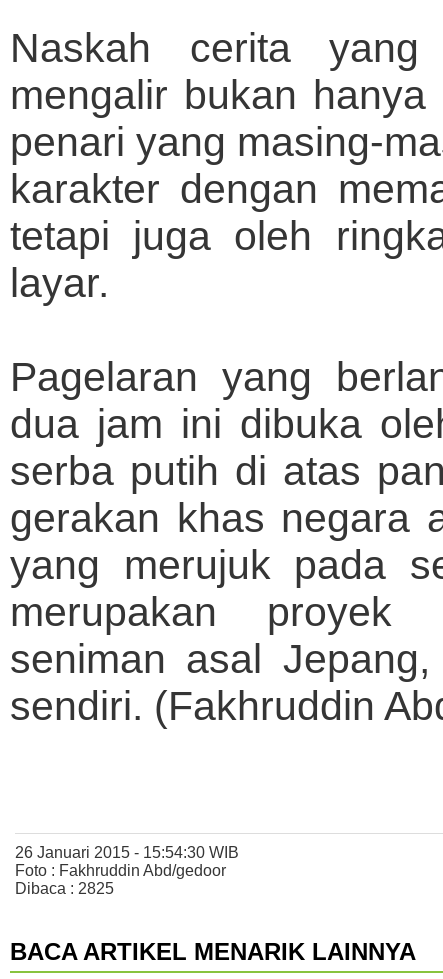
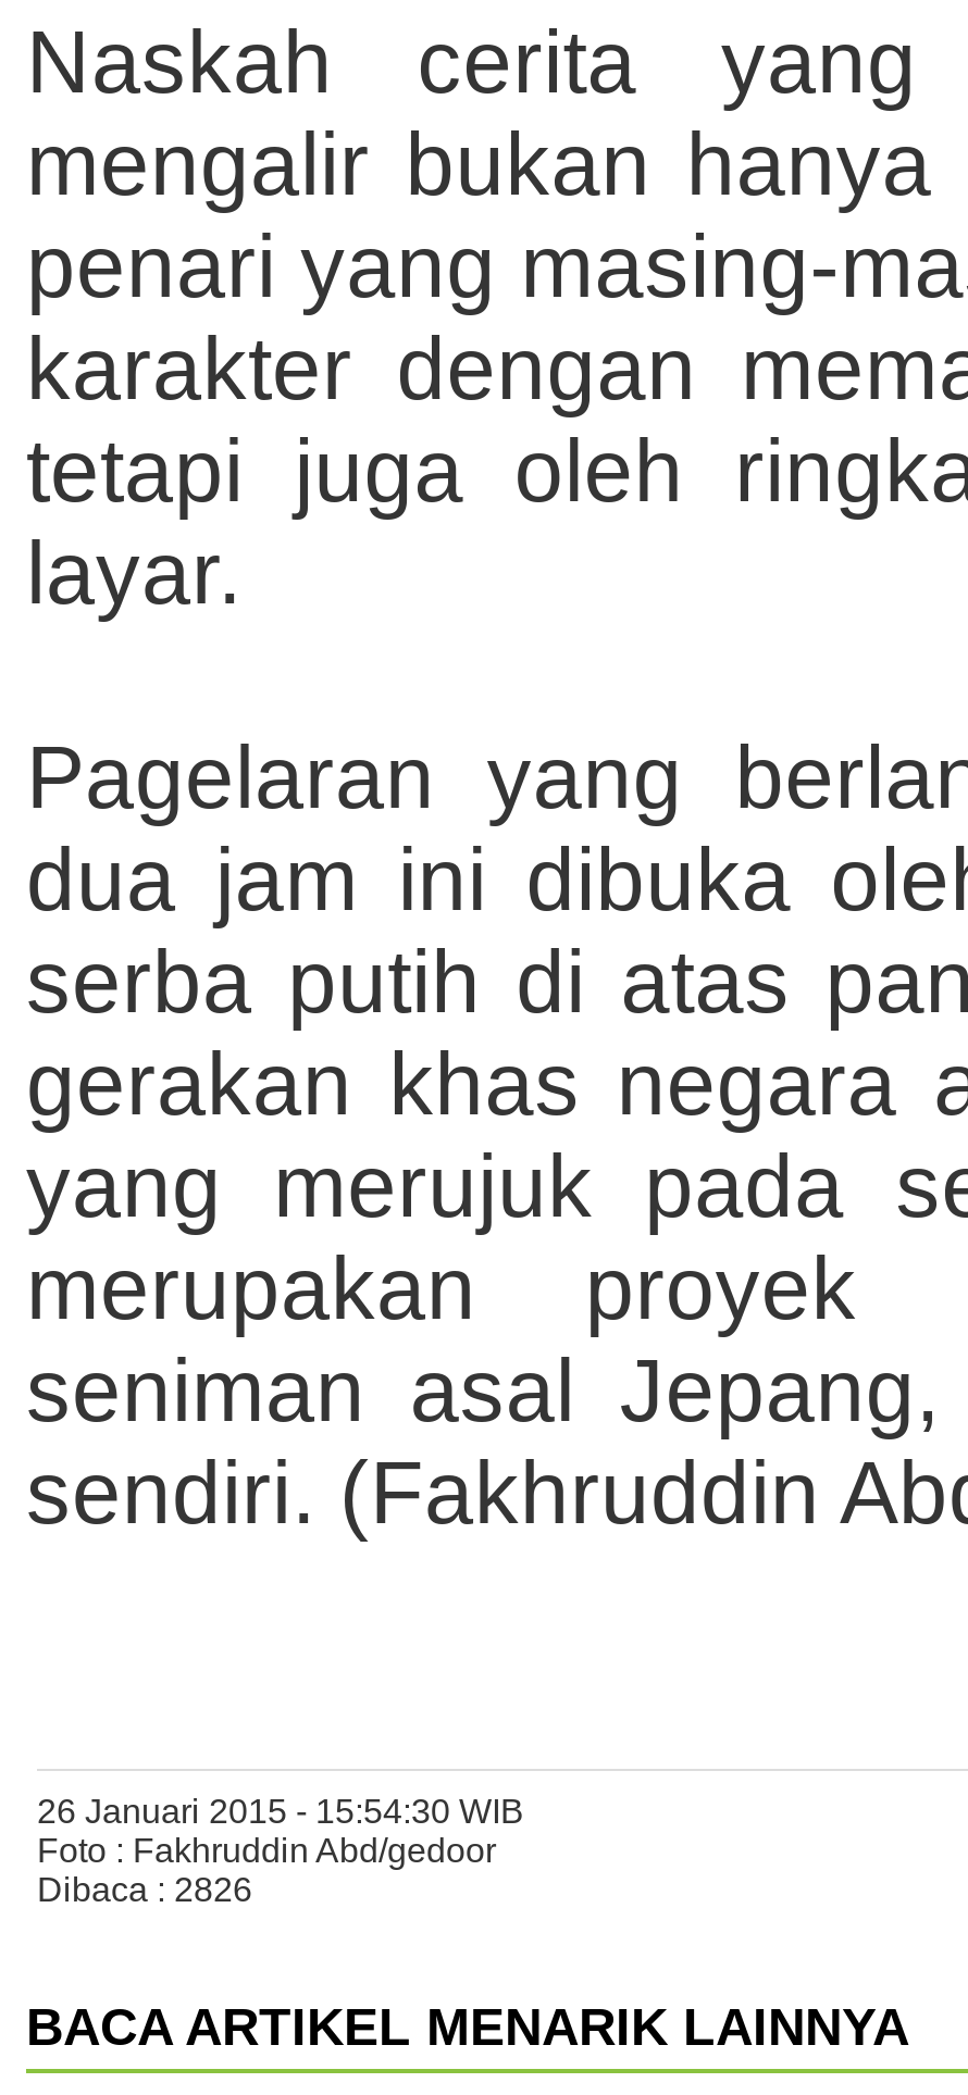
- Dibaca : 2825
+ Dibaca : 2826
